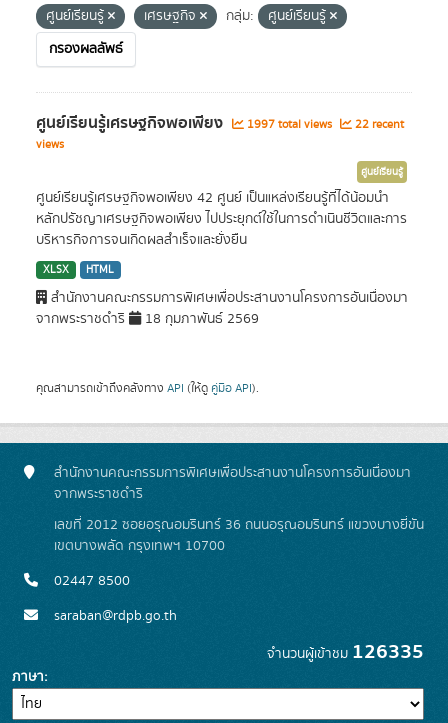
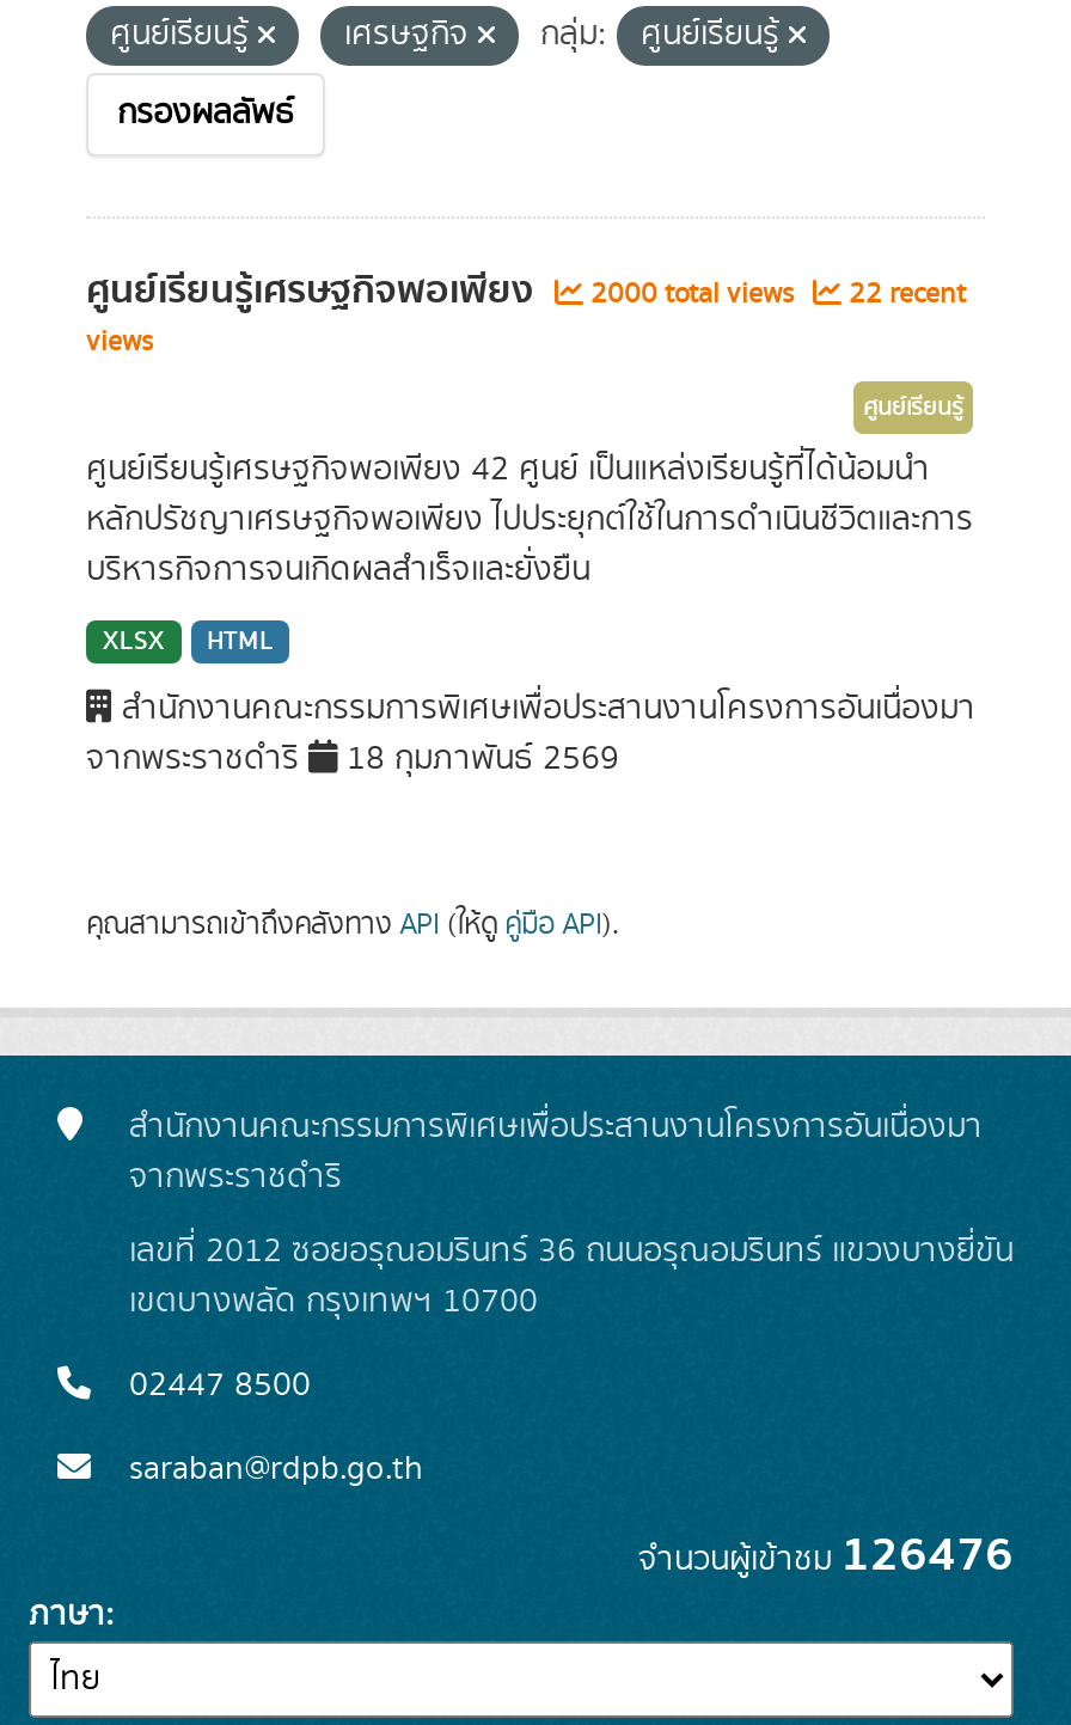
- ศูนย์เรียนรู้เศรษฐกิจพอเพียง 1997 total views 22 recent
+ ศูนย์เรียนรู้เศรษฐกิจพอเพียง 2000 total views 22 recent

- จำนวนผู้เข้าชม126335
+ จำนวนผู้เข้าชม126476
